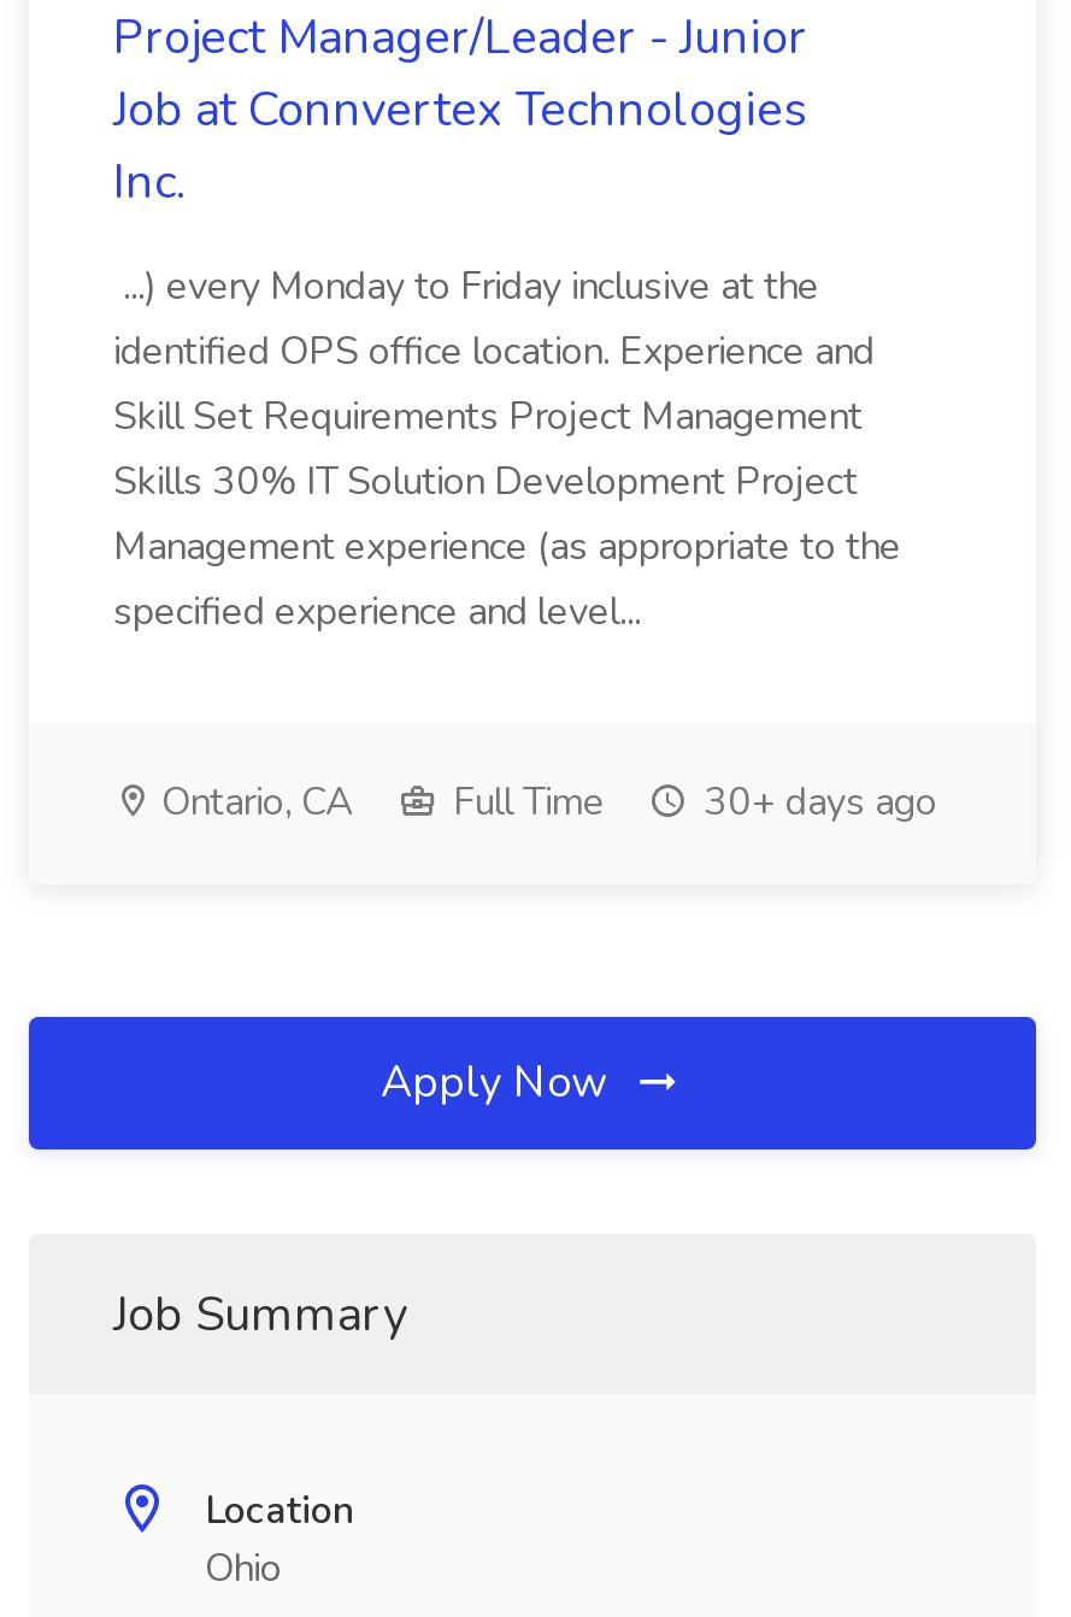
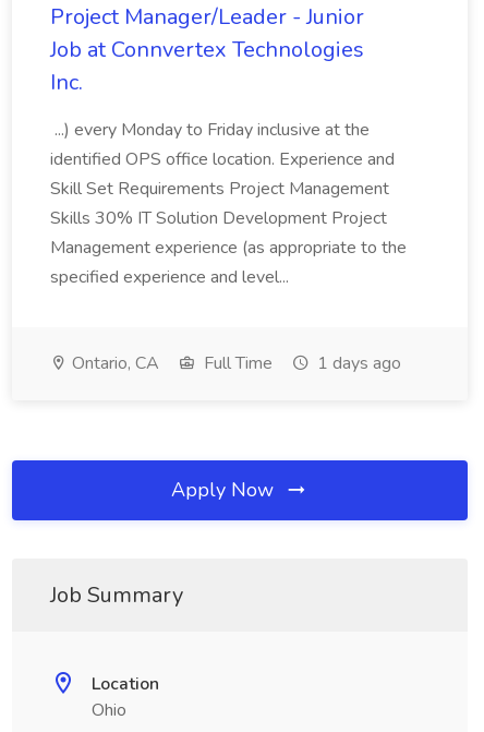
- Ontario, CA Full Time 30+ days ago
+ Ontario, CA Full Time 1 days ago
